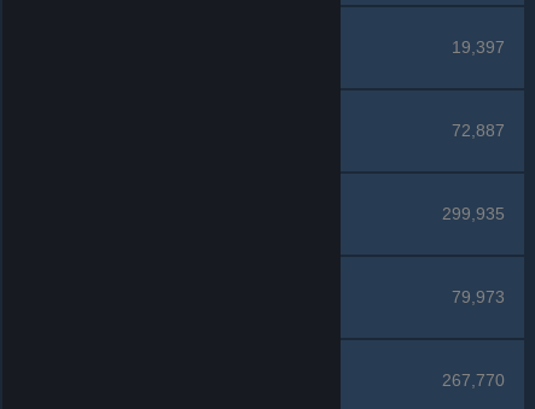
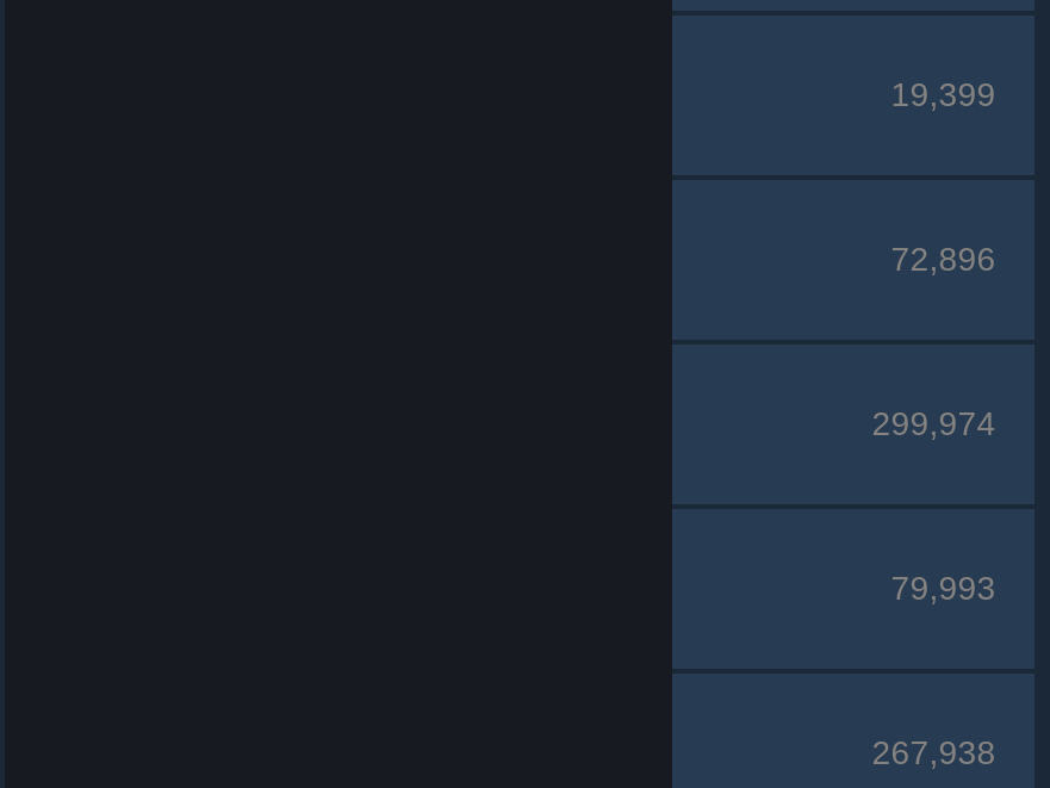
- 19,397
+ 19,399

- 72,887
+ 72,896

- 299,935
+ 299,974

- 79,973
+ 79,993

- 267,770
+ 267,938
